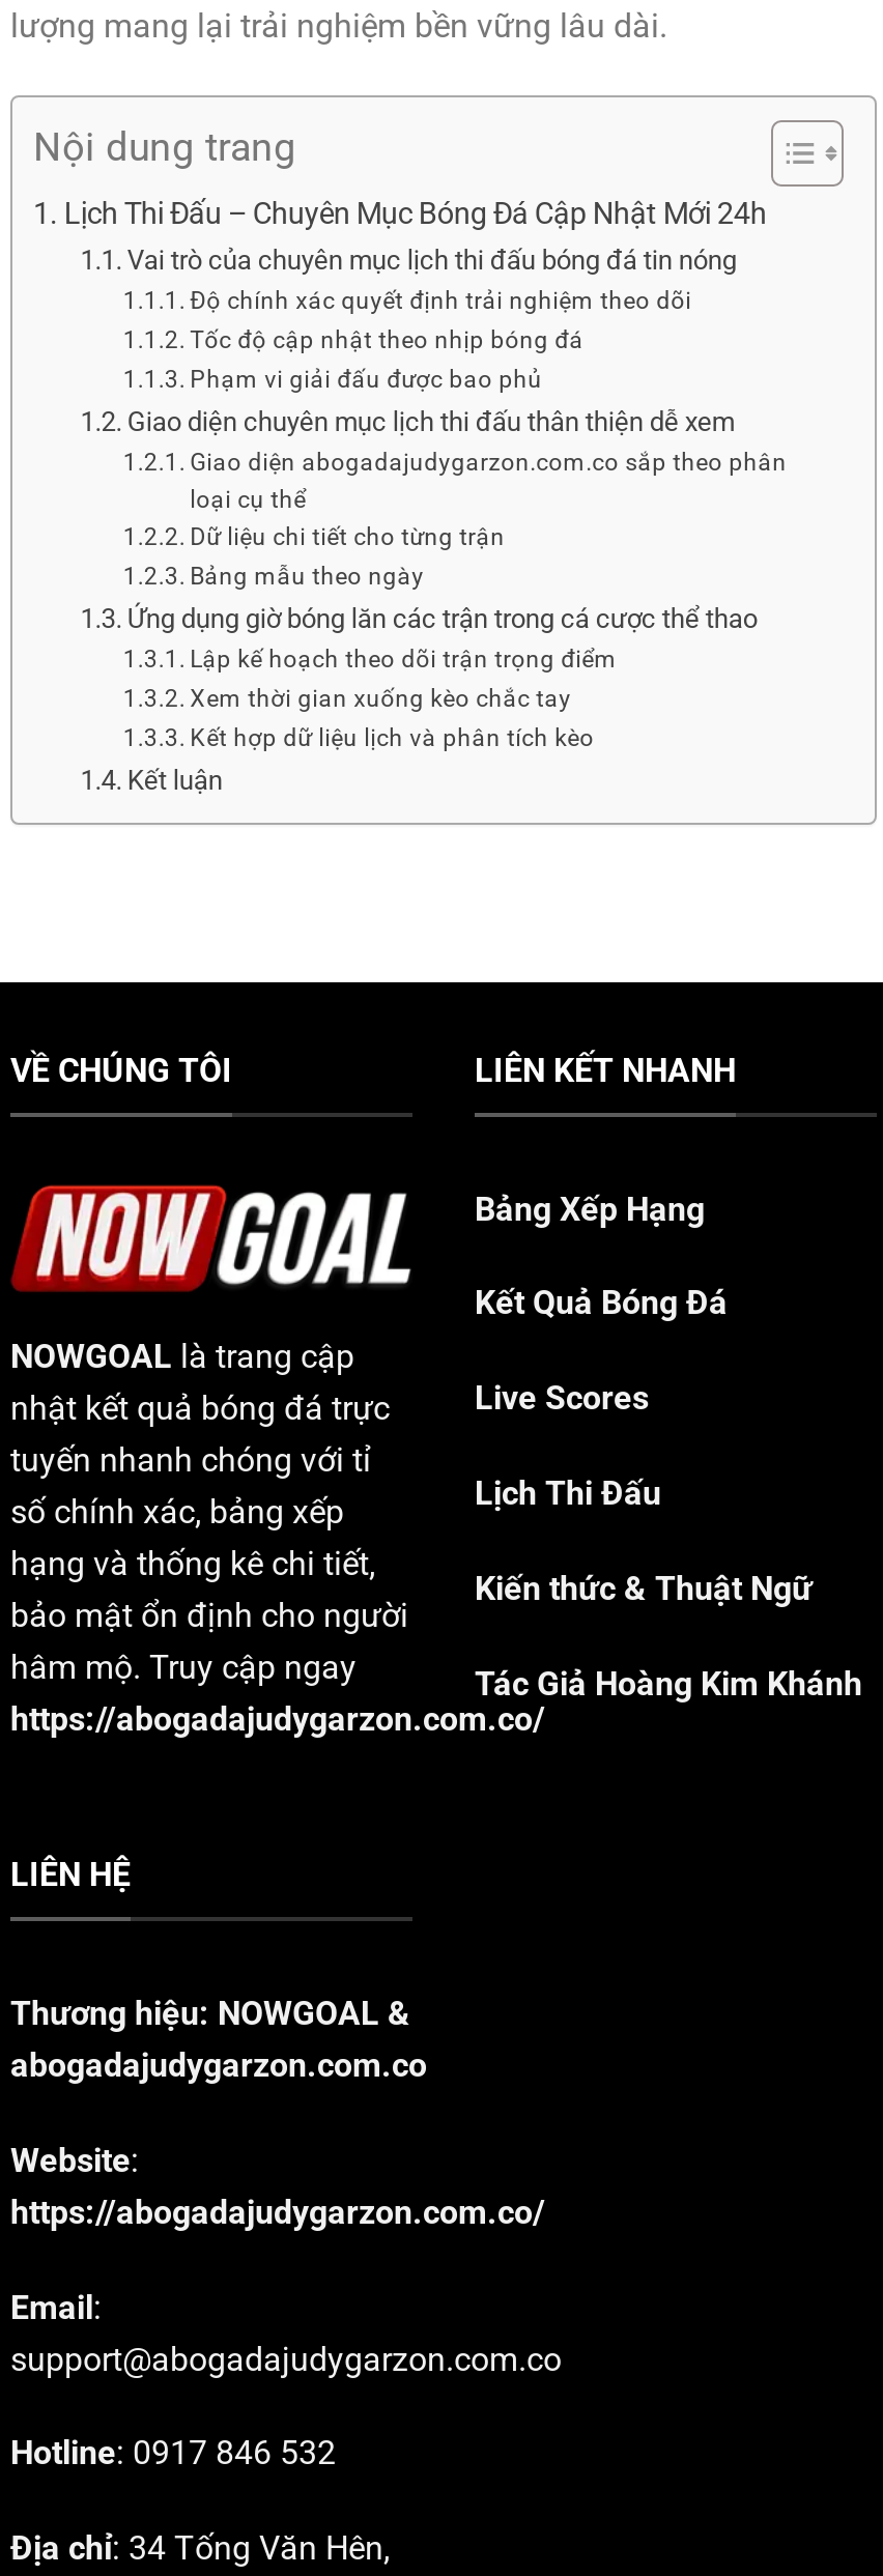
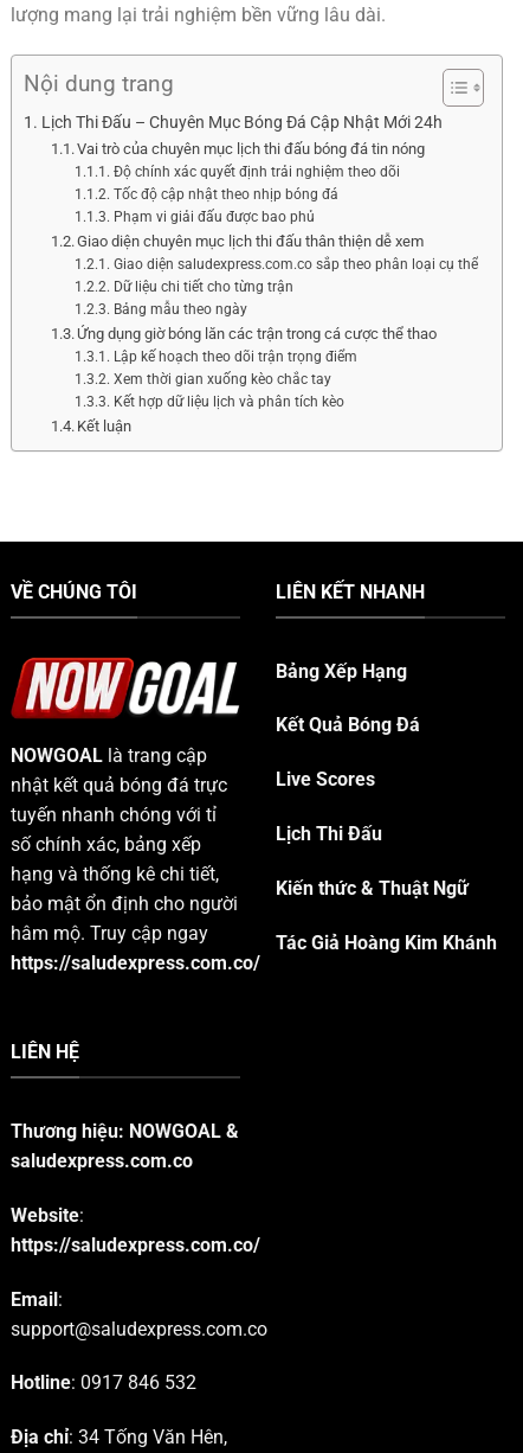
- Giao diện abogadajudygarzon.com.co sắp theo phân
- loại cụ thể
+ Giao diện saludexpress.com.co sắp theo phân loại cụ thể

- https://abogadajudygarzon.com.co/
+ https://saludexpress.com.co/

- abogadajudygarzon.com.co
+ saludexpress.com.co

- https://abogadajudygarzon.com.co/
+ https://saludexpress.com.co/

- support@abogadajudygarzon.com.co
+ support@saludexpress.com.co
